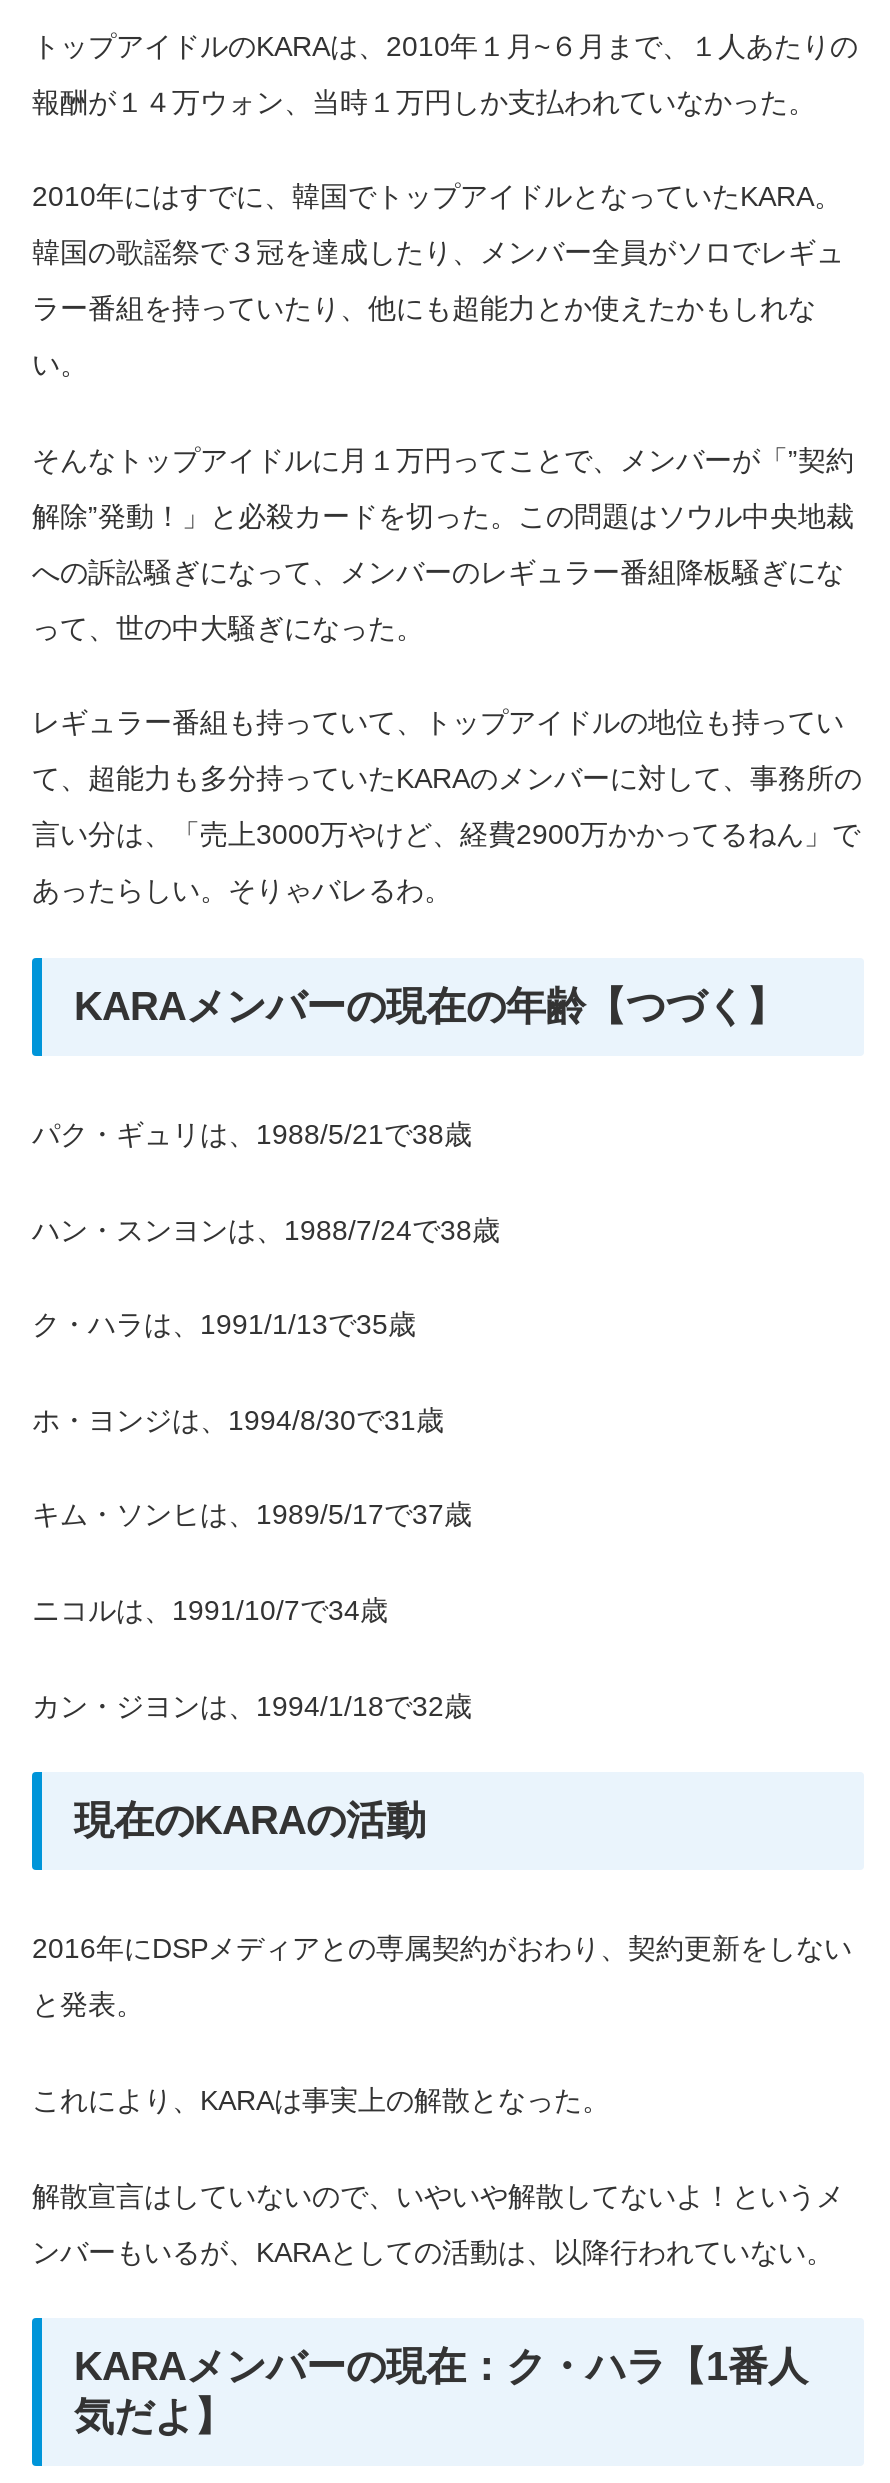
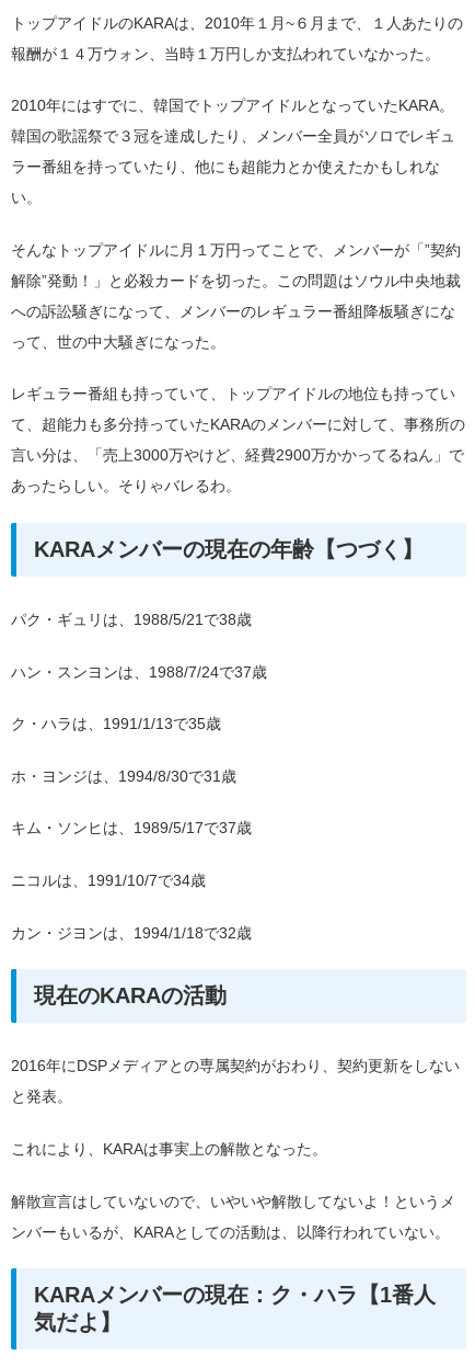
- ハン・スンヨンは、1988/7/24で38歳
+ ハン・スンヨンは、1988/7/24で37歳
